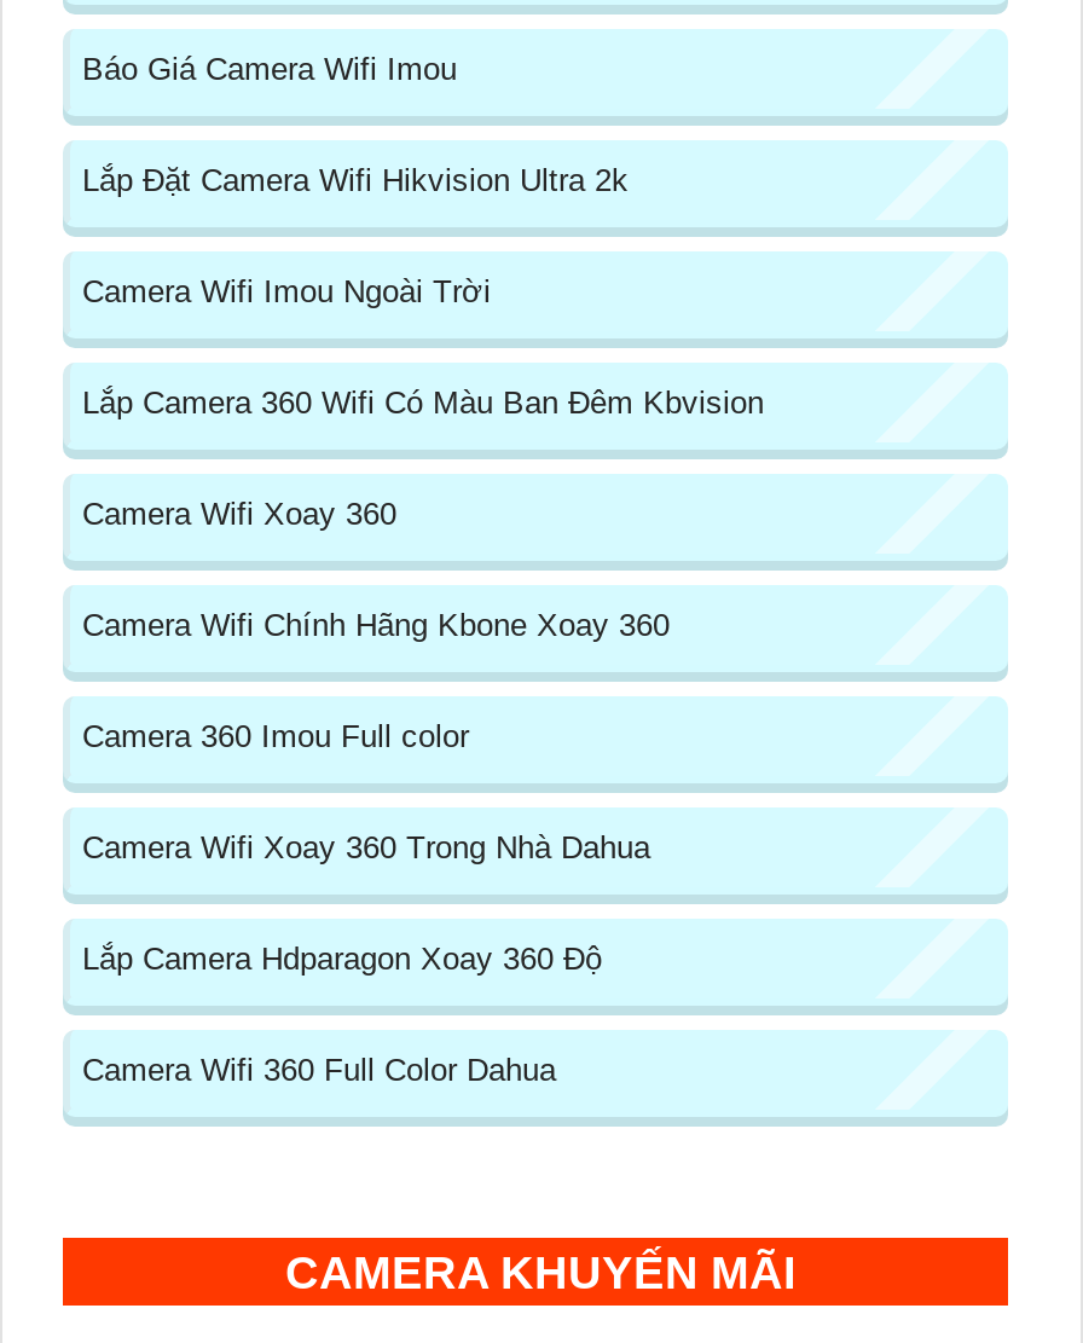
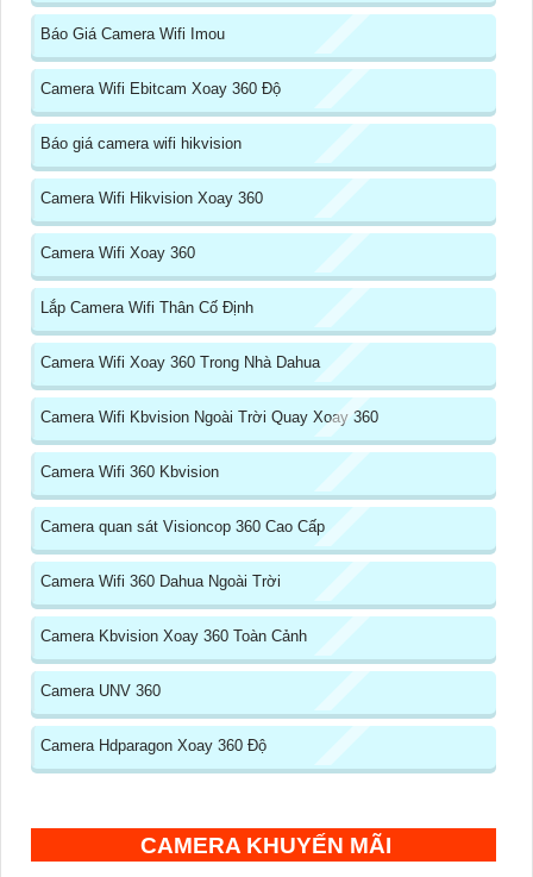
- Lắp Đặt Camera Wifi Hikvision Ultra 2k
+ Camera Wifi Ebitcam Xoay 360 Độ

- Camera Wifi Imou Ngoài Trời
+ Báo giá camera wifi hikvision

- Lắp Camera 360 Wifi Có Màu Ban Đêm Kbvision
+ Camera Wifi Hikvision Xoay 360

- Camera Wifi Chính Hãng Kbone Xoay 360
- Camera 360 Imou Full color
+ Lắp Camera Wifi Thân Cố Định

moved up: Camera Wifi Xoay 360 Trong Nhà Dahua

- Lắp Camera Hdparagon Xoay 360 Độ
- Camera Wifi 360 Full Color Dahua
+ Camera Wifi Kbvision Ngoài Trời Quay Xoay 360
+ Camera Wifi 360 Kbvision
+ Camera quan sát Visioncop 360 Cao Cấp
+ Camera Wifi 360 Dahua Ngoài Trời
+ Camera Kbvision Xoay 360 Toàn Cảnh
+ Camera UNV 360
+ Camera Hdparagon Xoay 360 Độ
